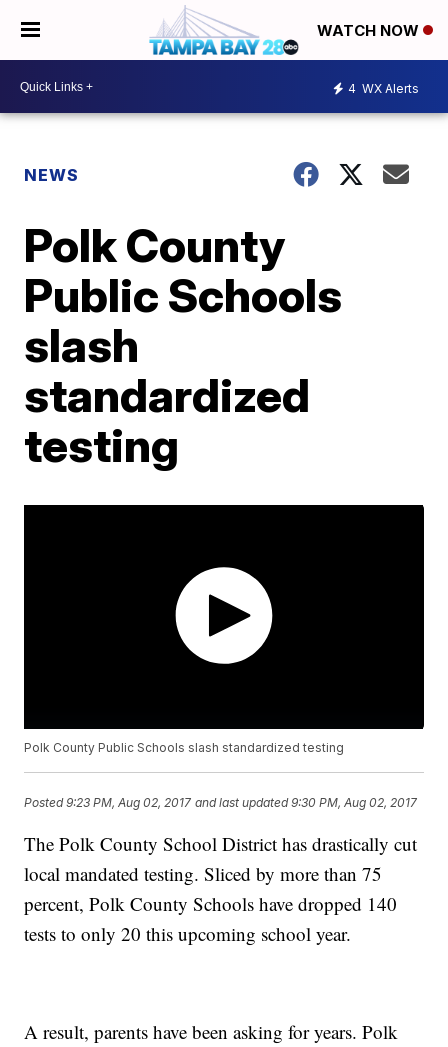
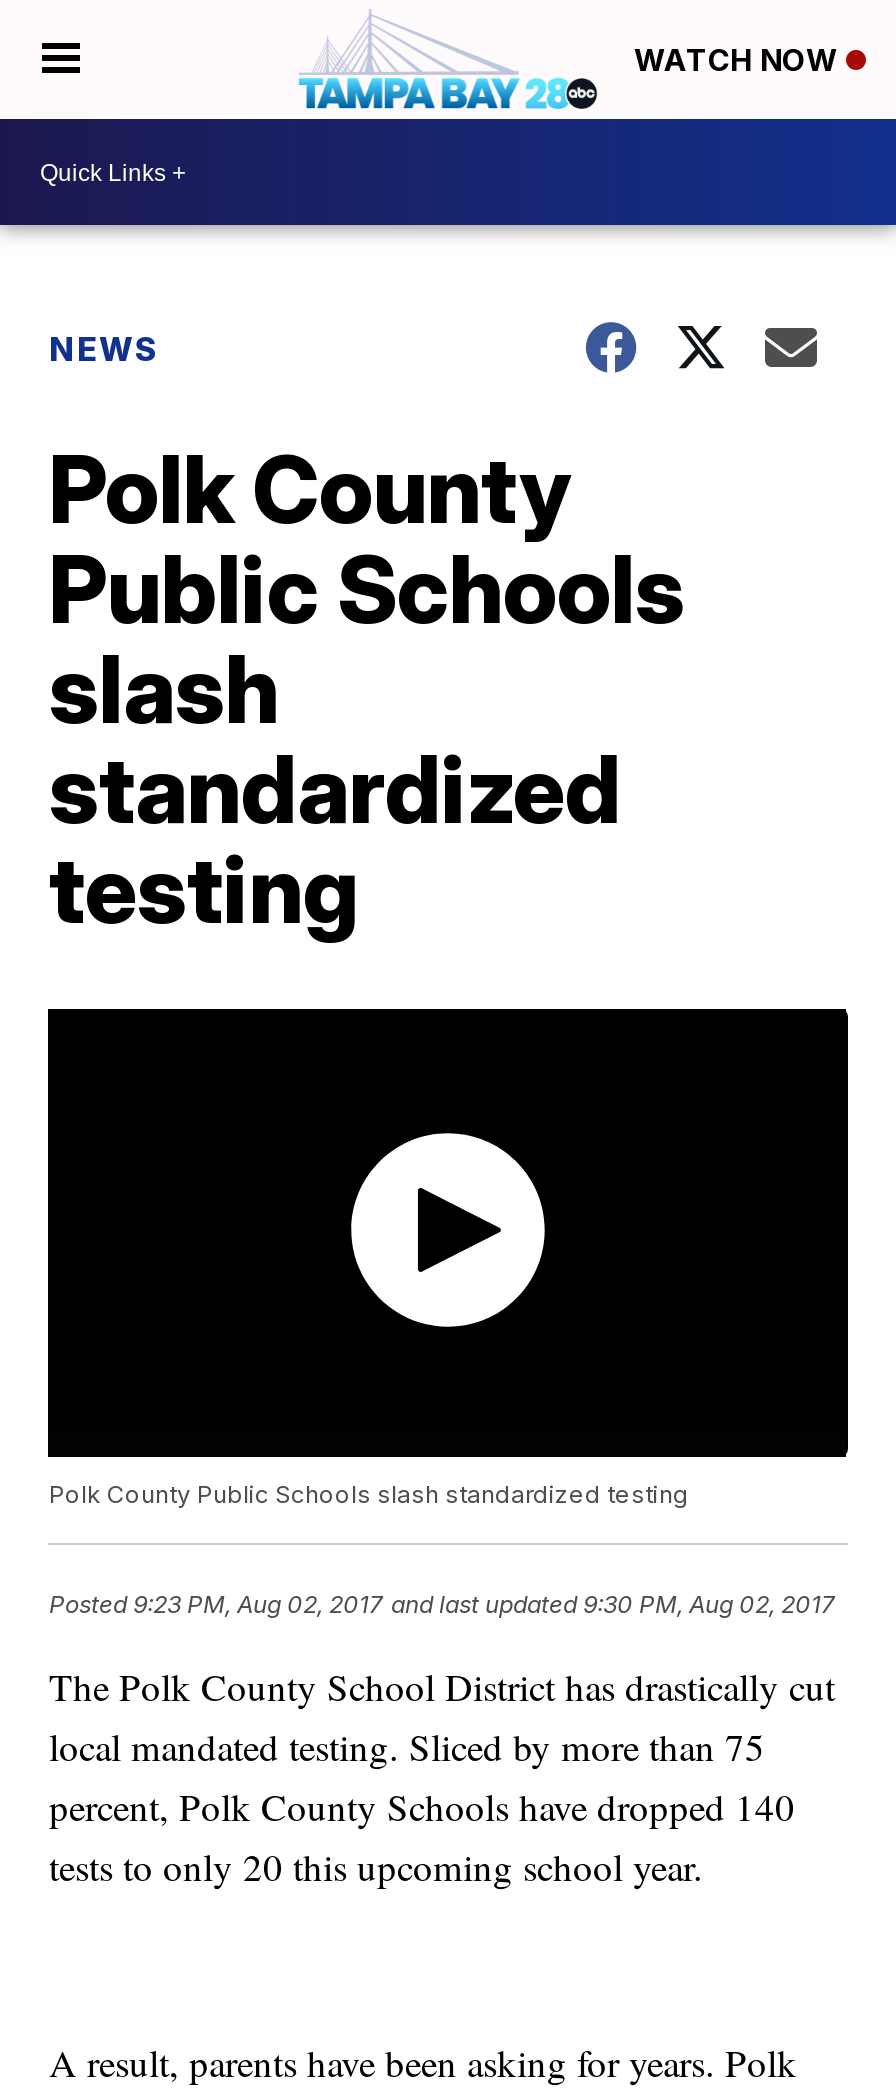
- 4 WX Alerts
